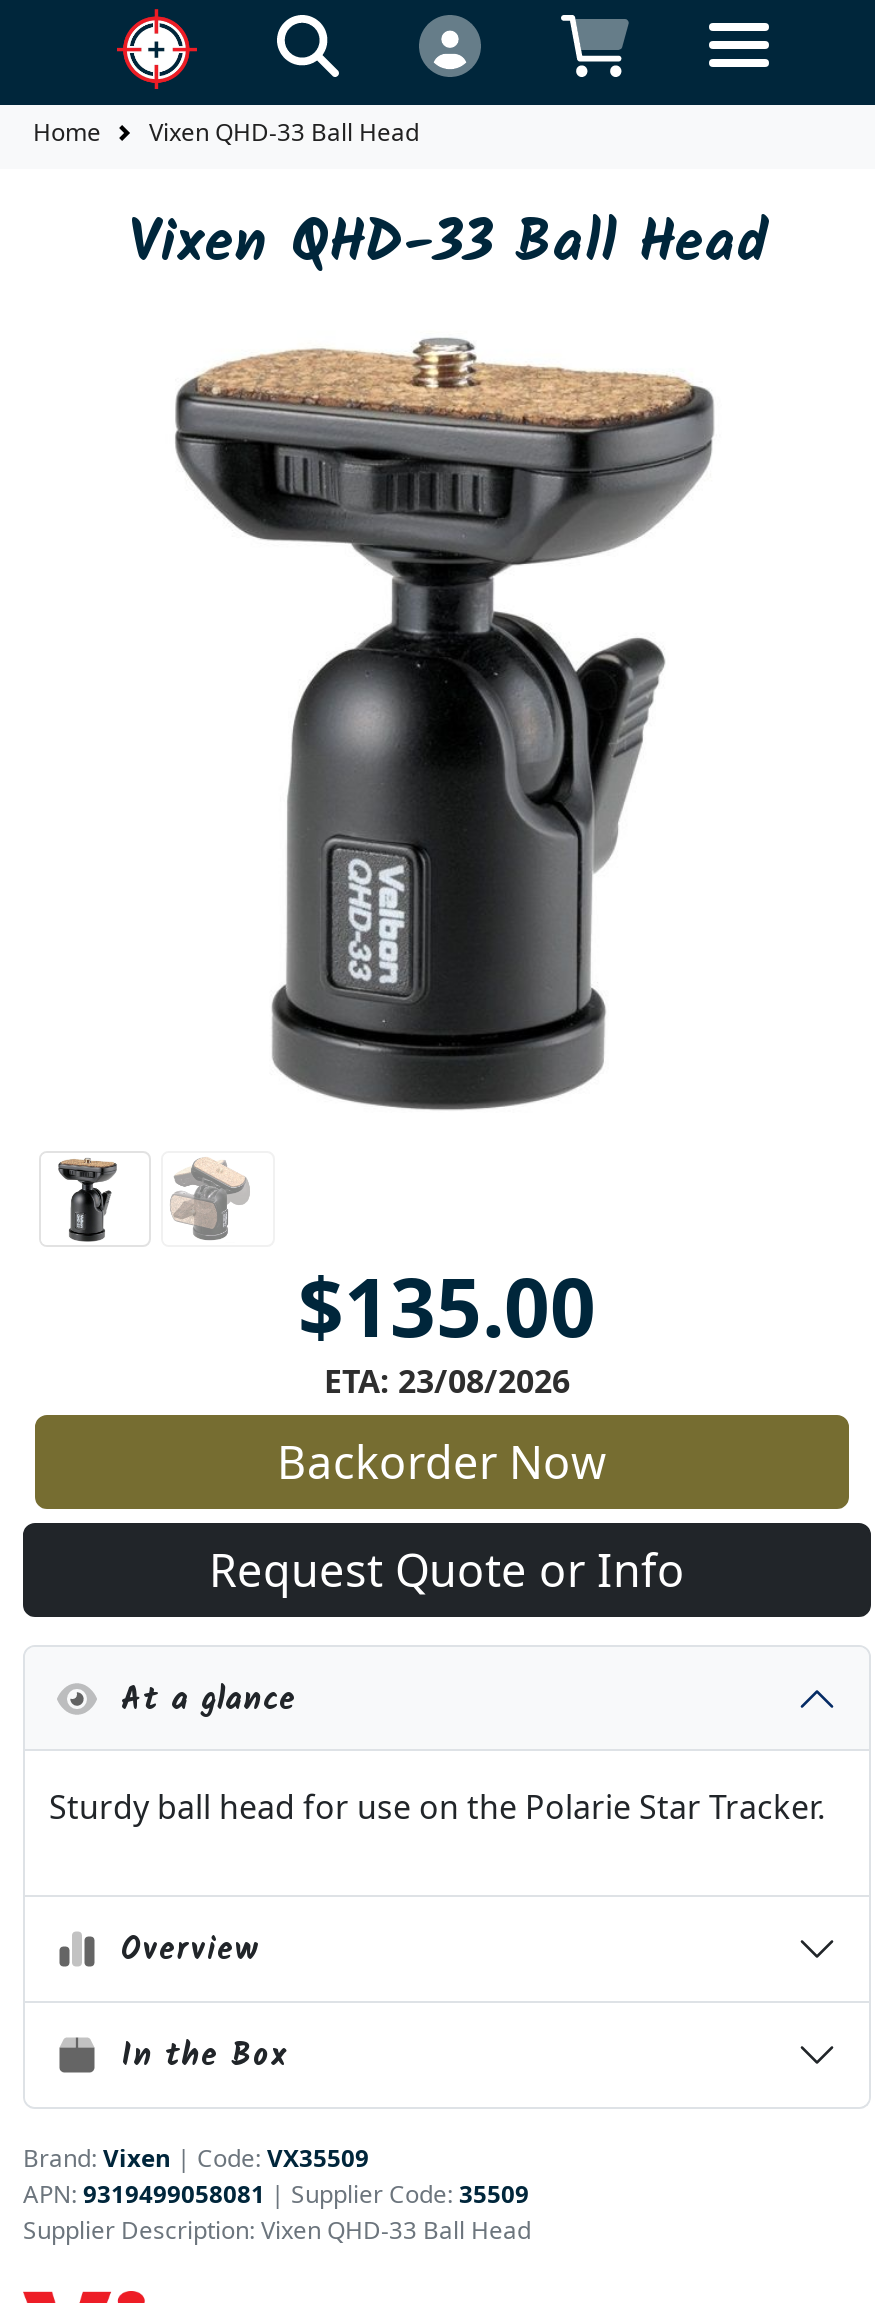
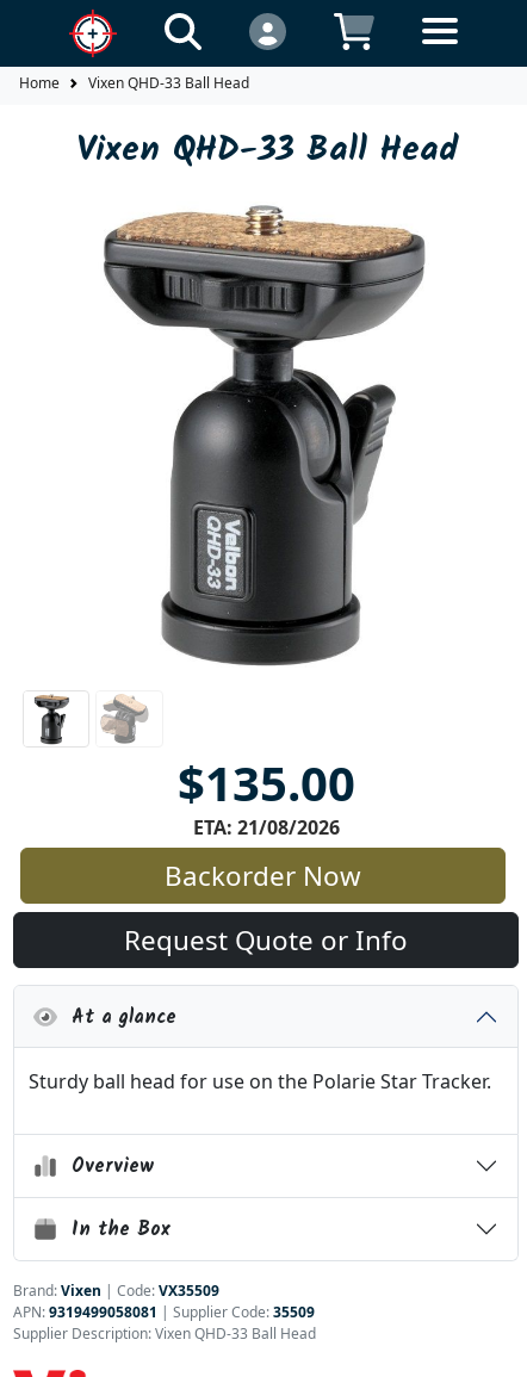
- ETA: 23/08/2026
+ ETA: 21/08/2026
